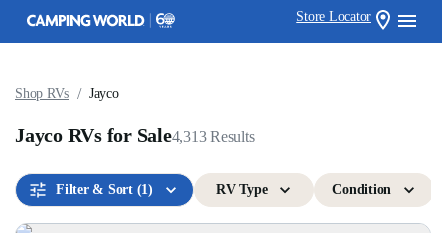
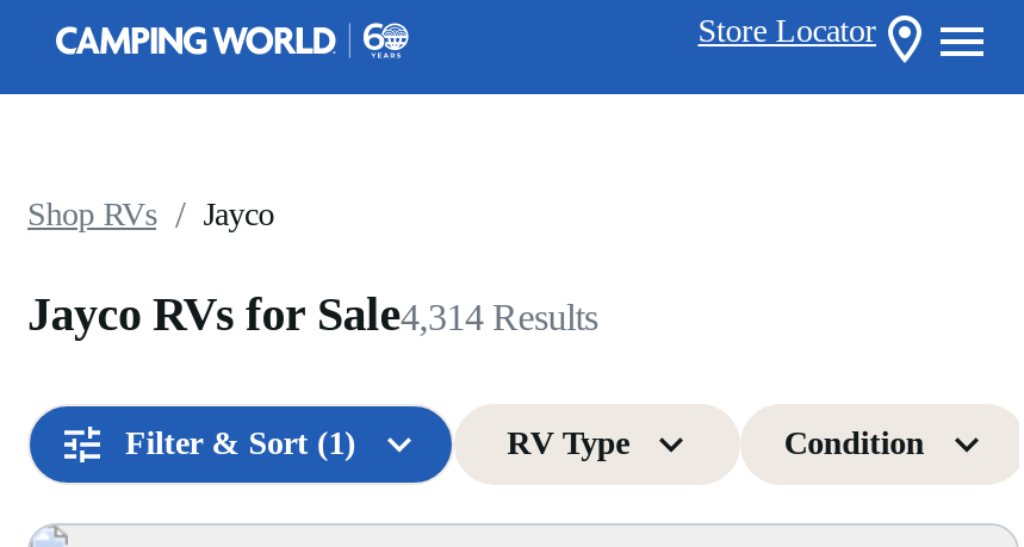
- Jayco RVs for Sale4,313 Results
+ Jayco RVs for Sale4,314 Results
